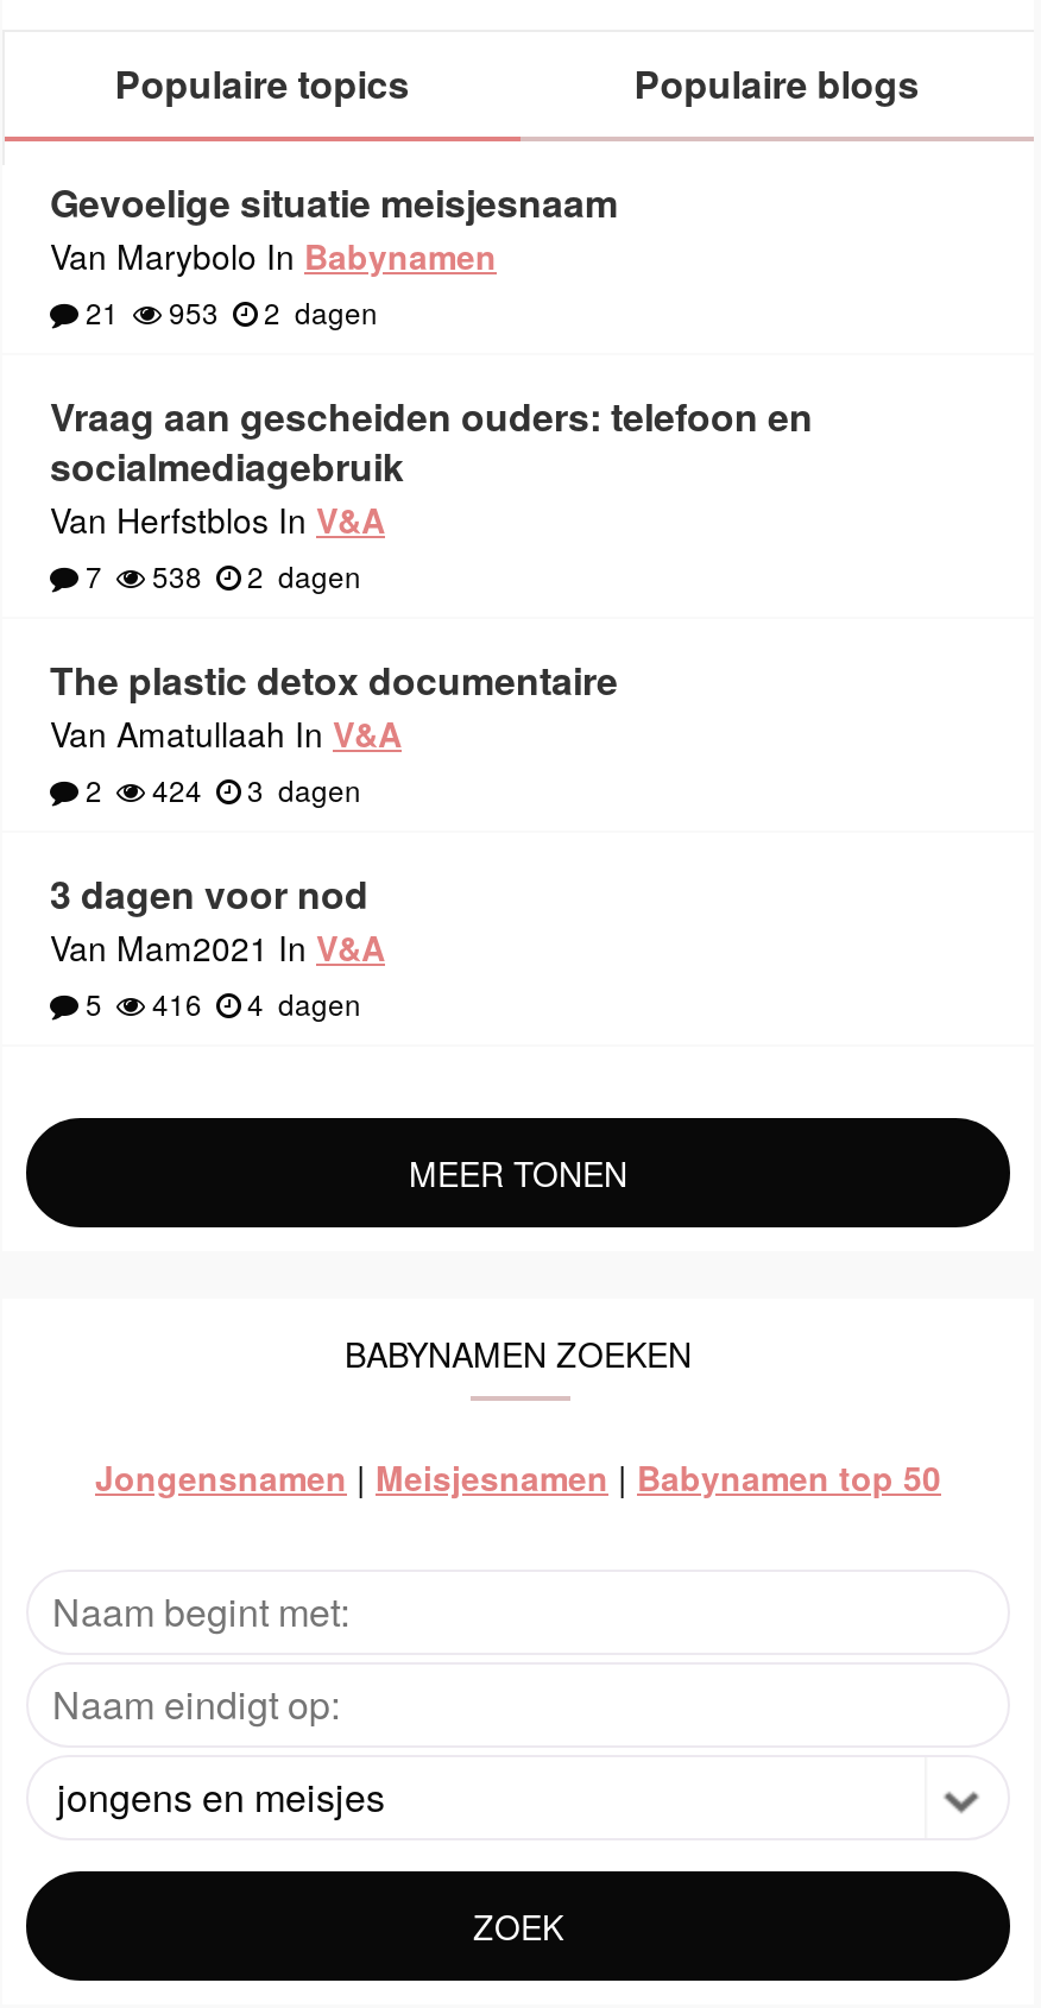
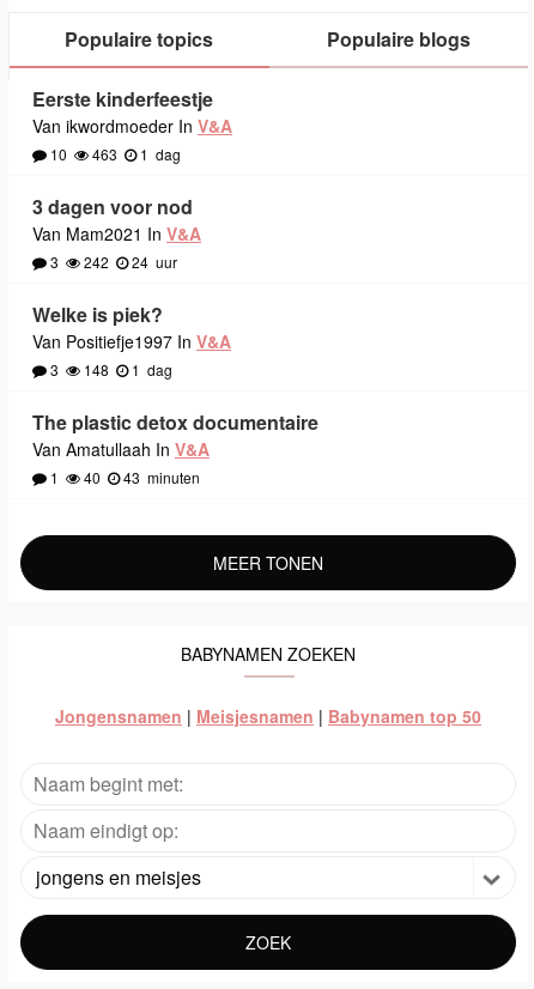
- Gevoelige situatie meisjesnaam
- Van Marybolo In Babynamen
- 21
- 953
- 2 dagen
- Vraag aan gescheiden ouders: telefoon en
- socialmediagebruik
- Van Herfstblos In V&A
- 7
- 538
- 2 dagen
- 2
- 424
- 3 dagen
+ Eerste kinderfeestje
+ Van ikwordmoeder In V&A
+ 10
+ 463
+ 1 dag

moved down: The plastic detox documentaire | Van Amatullaah In V&A

moved up: 3 dagen voor nod | Van Mam2021 In V&A

- 5
- 416
- 4 dagen
+ 3
+ 242
+ 24 uur
+ Welke is piek?
+ Van Positiefje1997 In V&A
+ 3
+ 148
+ 1 dag
+ 1
+ 40
+ 43 minuten
